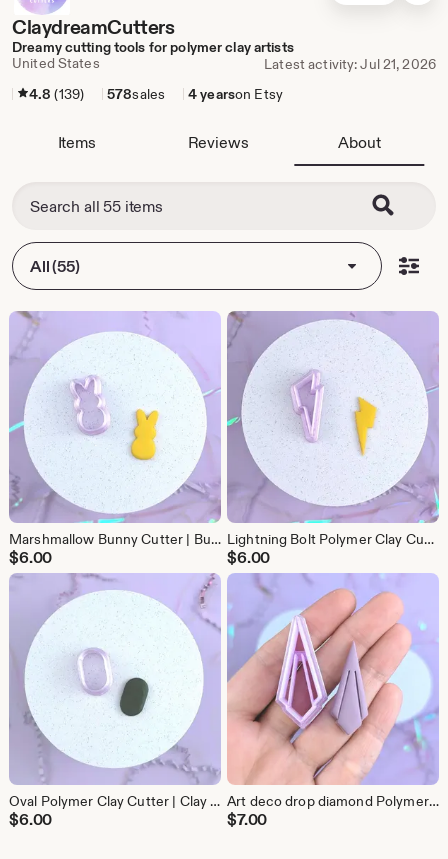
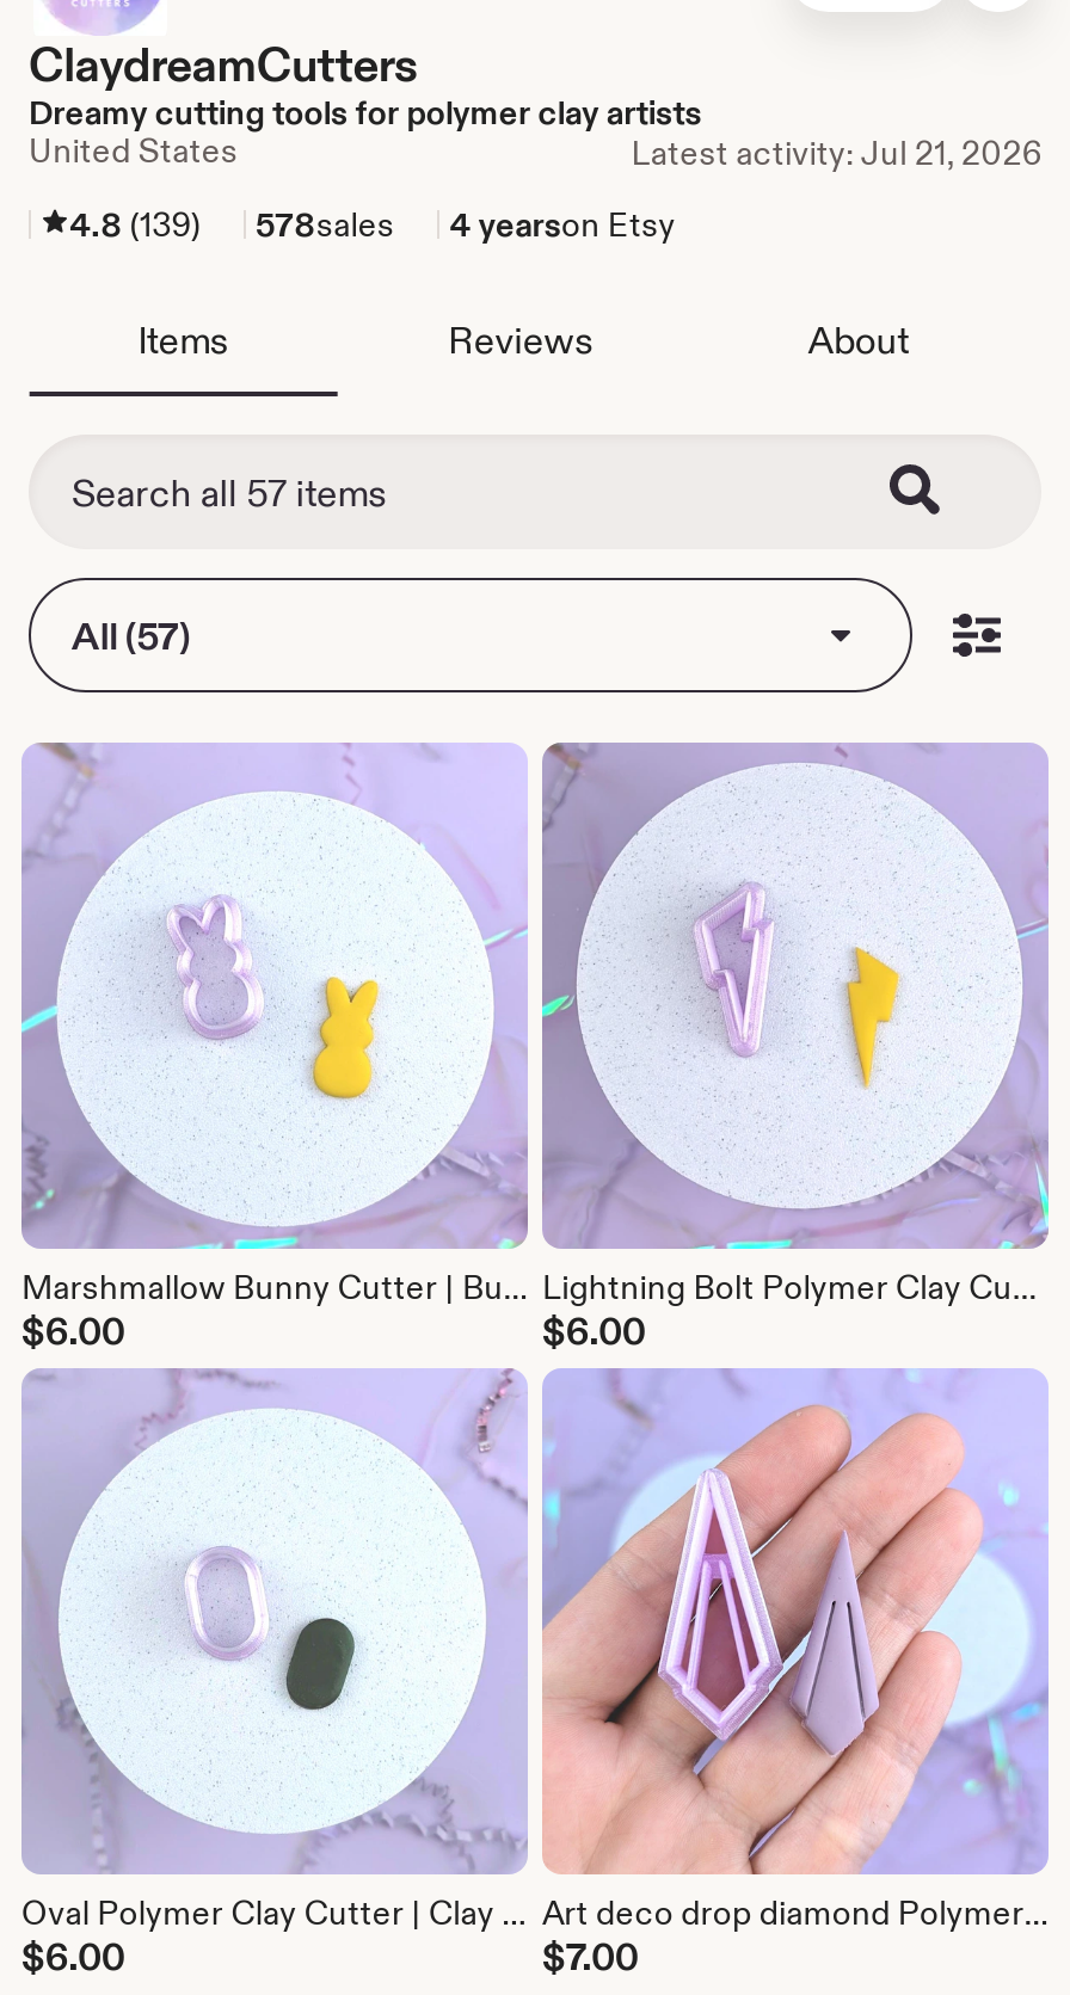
- All (55)
+ All (57)
